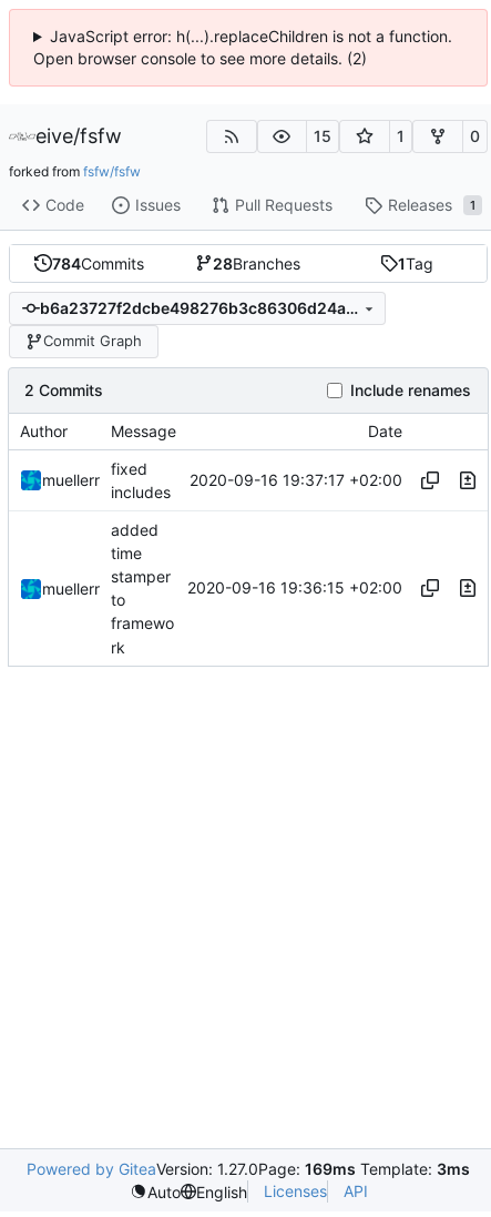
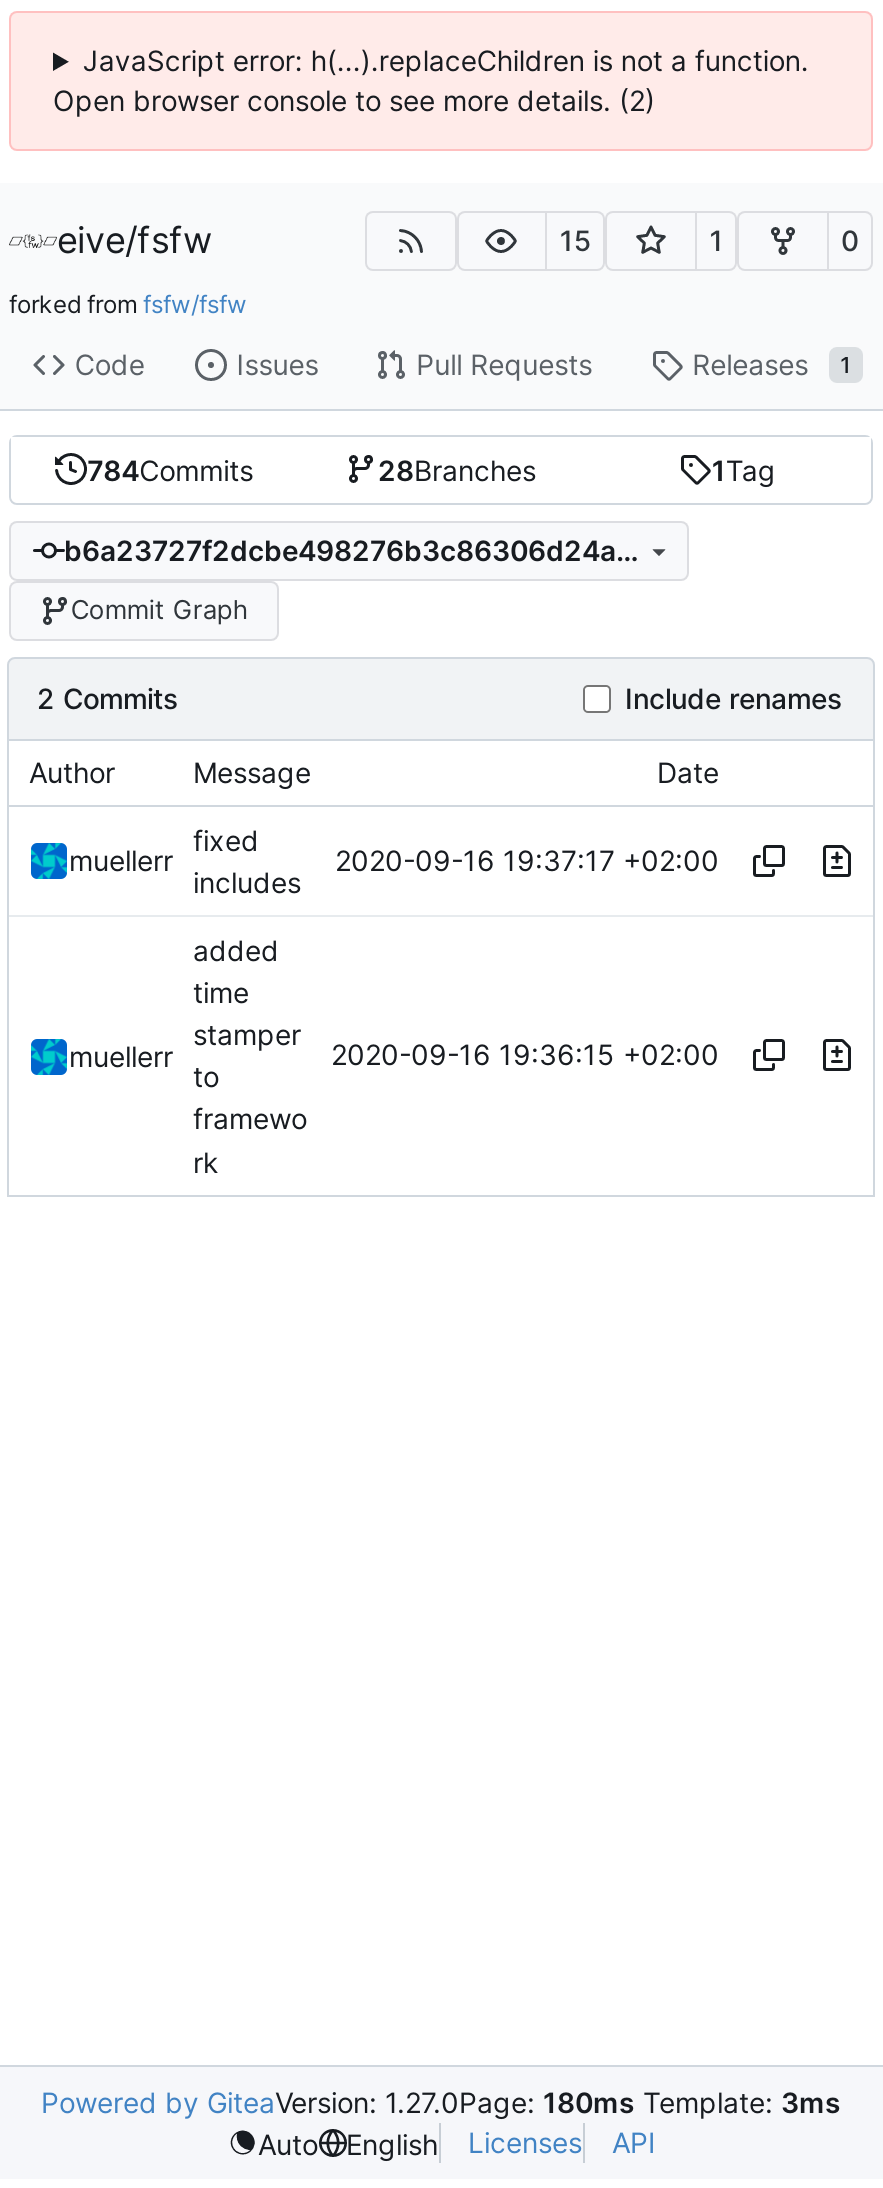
- Powered by GiteaVersion: 1.27.0Page: 169ms Template: 3ms
+ Powered by GiteaVersion: 1.27.0Page: 180ms Template: 3ms
